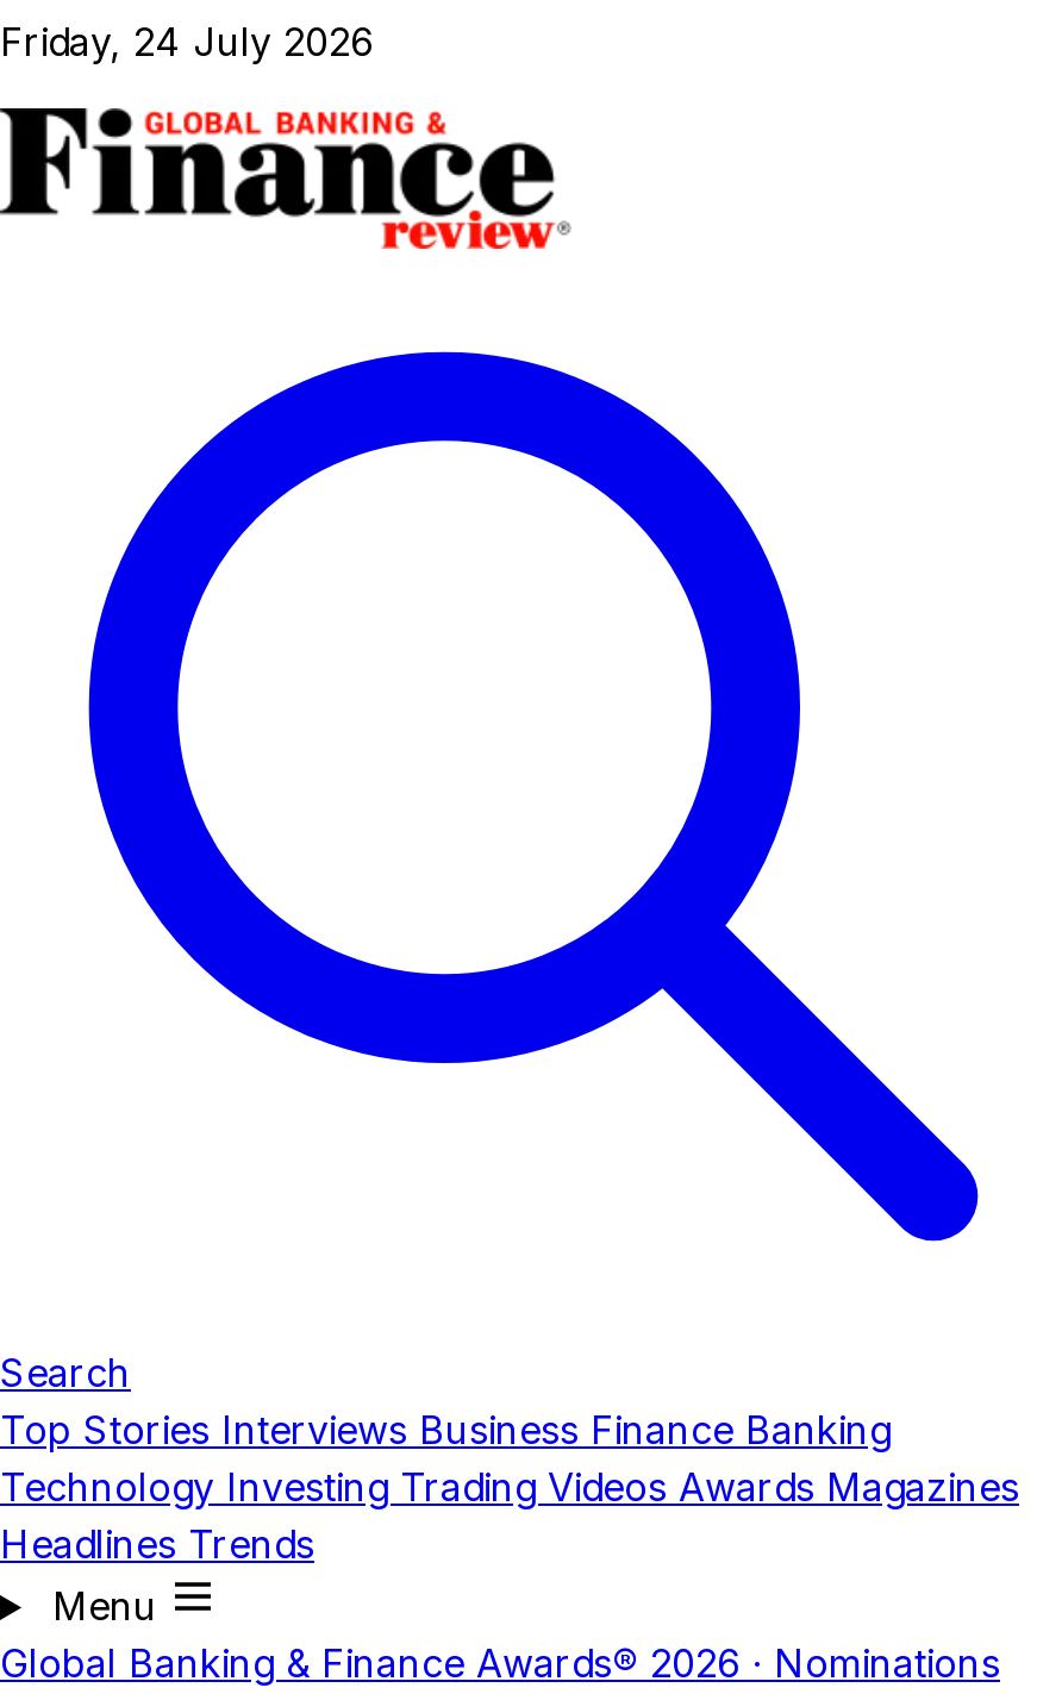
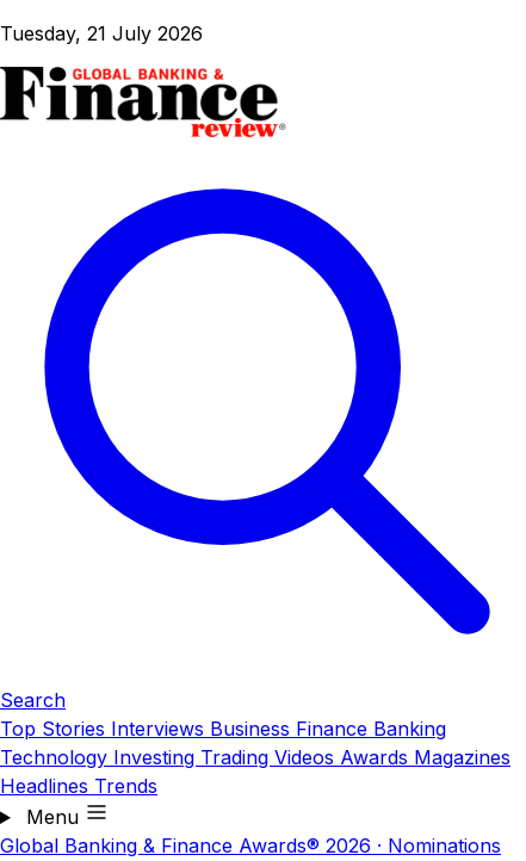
- Friday, 24 July 2026
+ Tuesday, 21 July 2026
